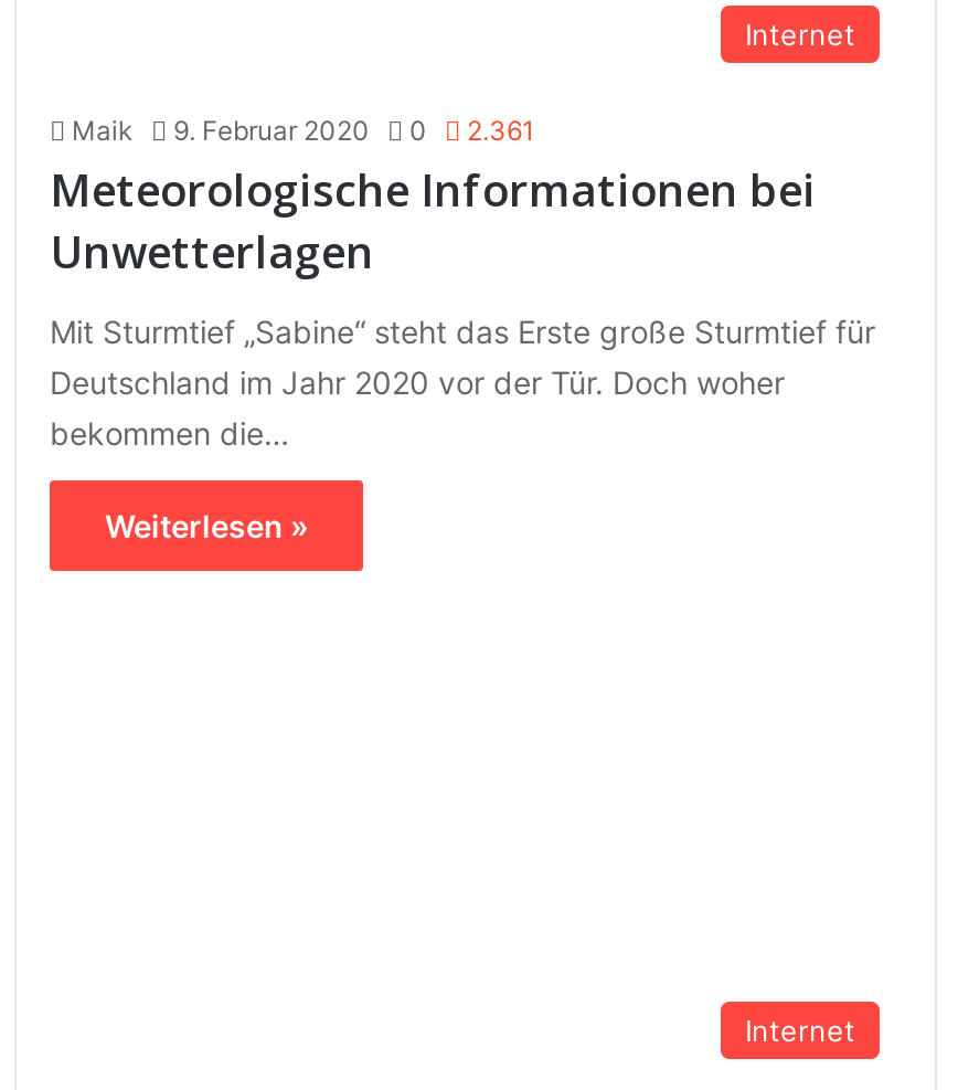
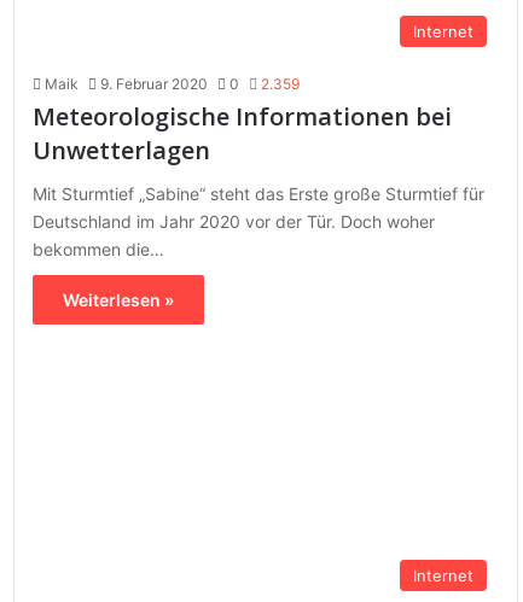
- Maik 9. Februar 2020 0 2.361
+ Maik 9. Februar 2020 0 2.359
